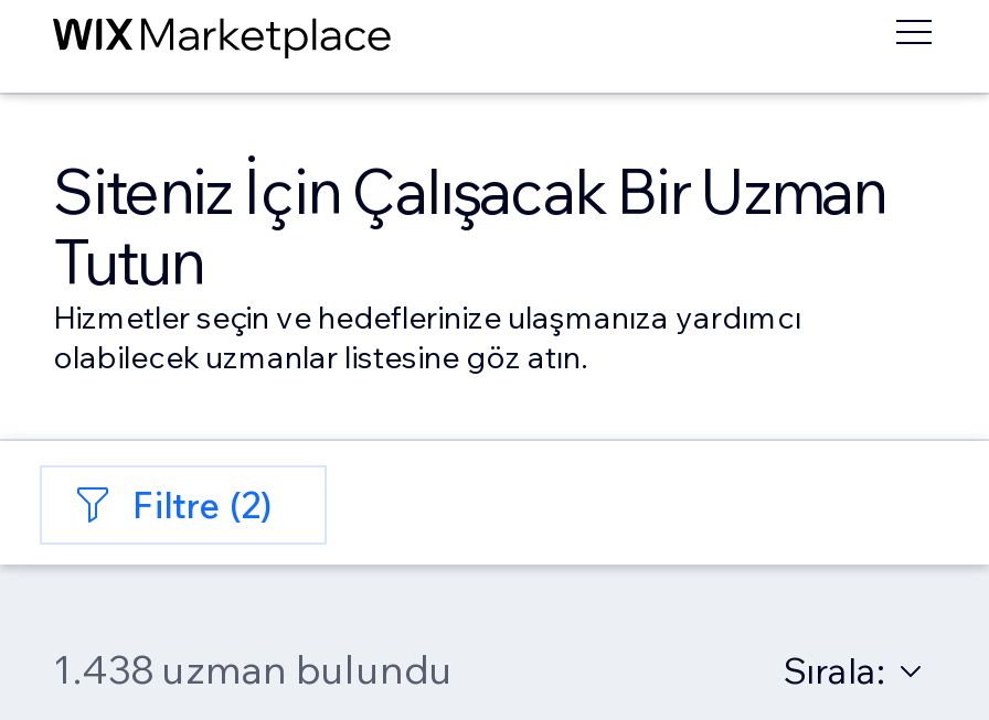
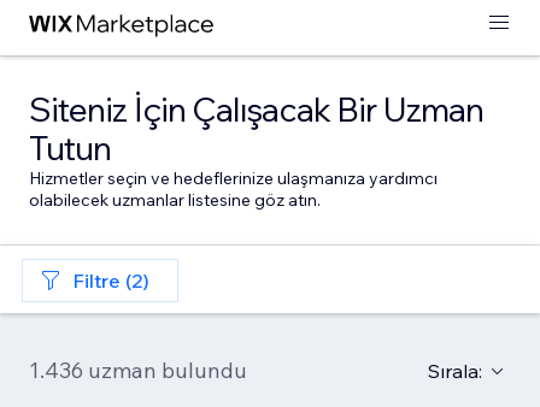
- 1.438 uzman bulundu
+ 1.436 uzman bulundu
